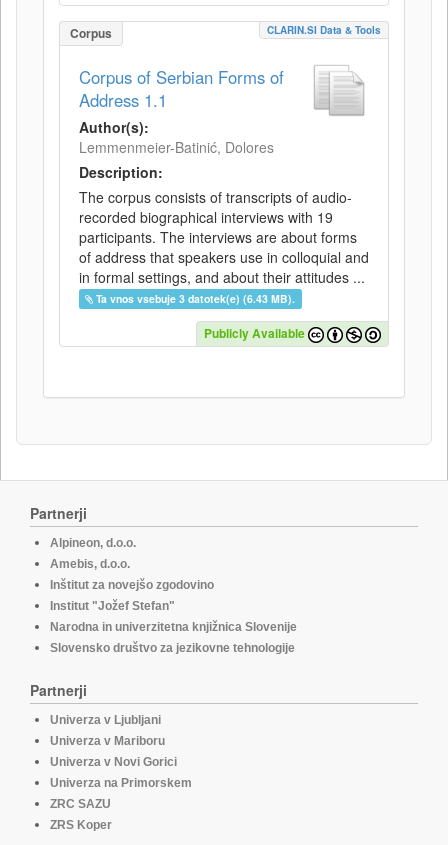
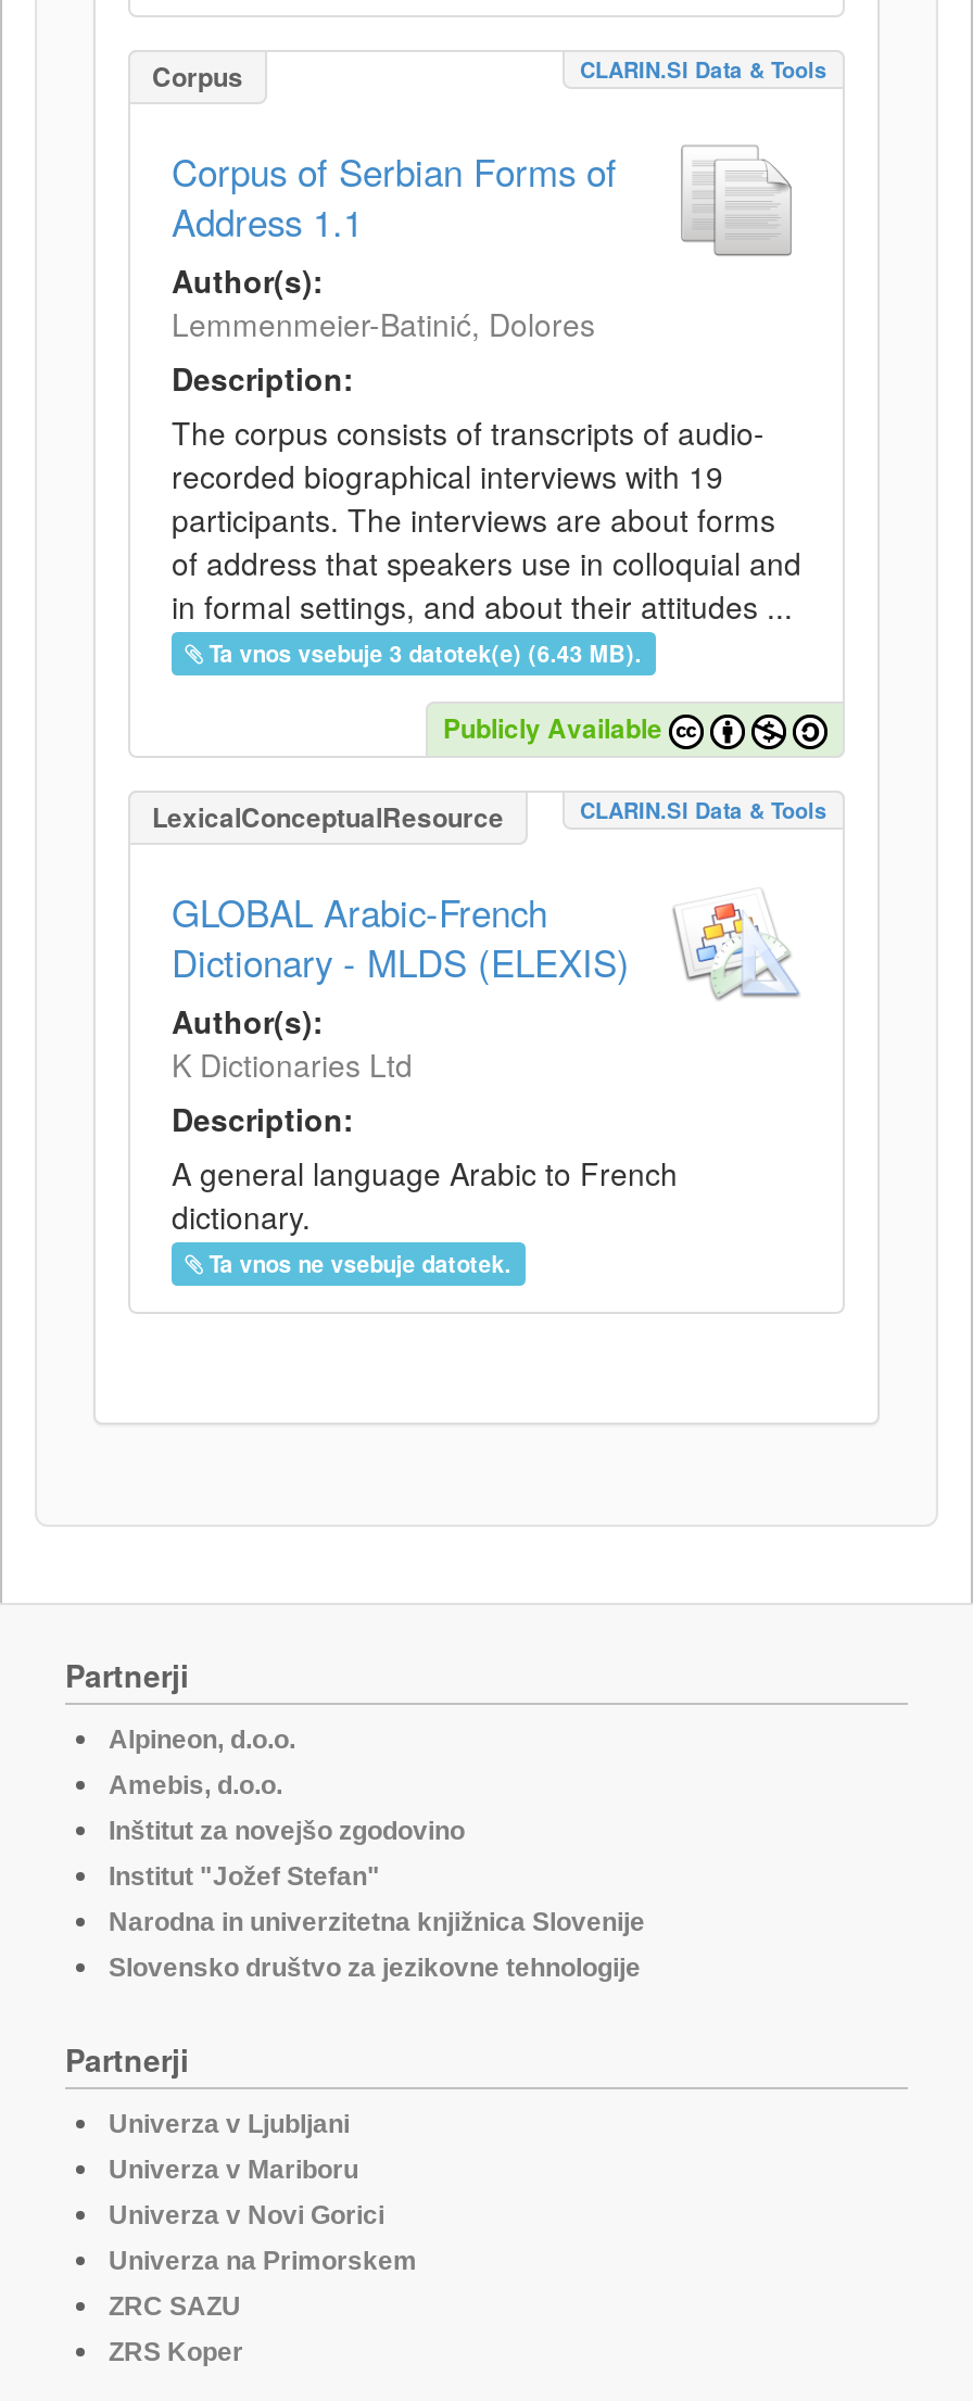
+ [image]
+ LexicalConceptualResource
+ CLARIN.SI Data & Tools
+ GLOBAL Arabic-French
+ Dictionary - MLDS (ELEXIS)
+ Author(s):
+ K Dictionaries Ltd
+ Description:
+ A general language Arabic to French
+ dictionary.
+ Ta vnos ne vsebuje datotek.
